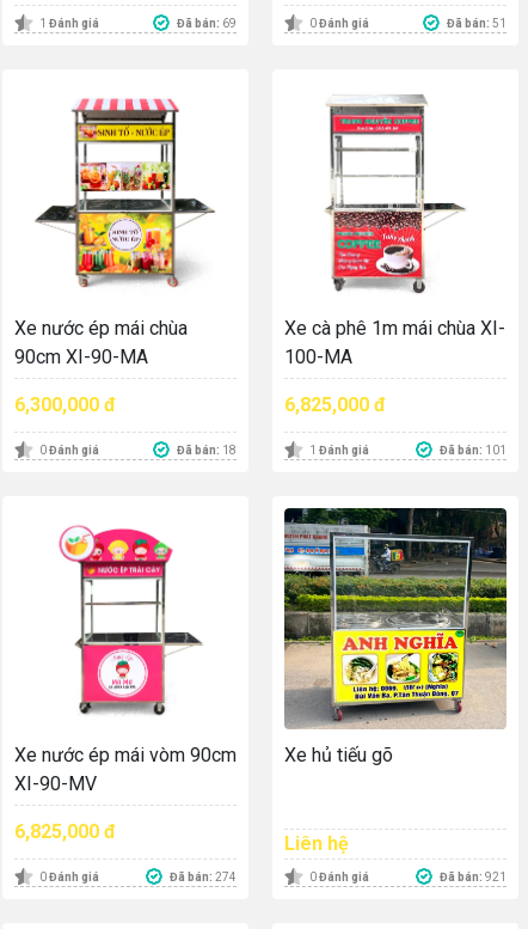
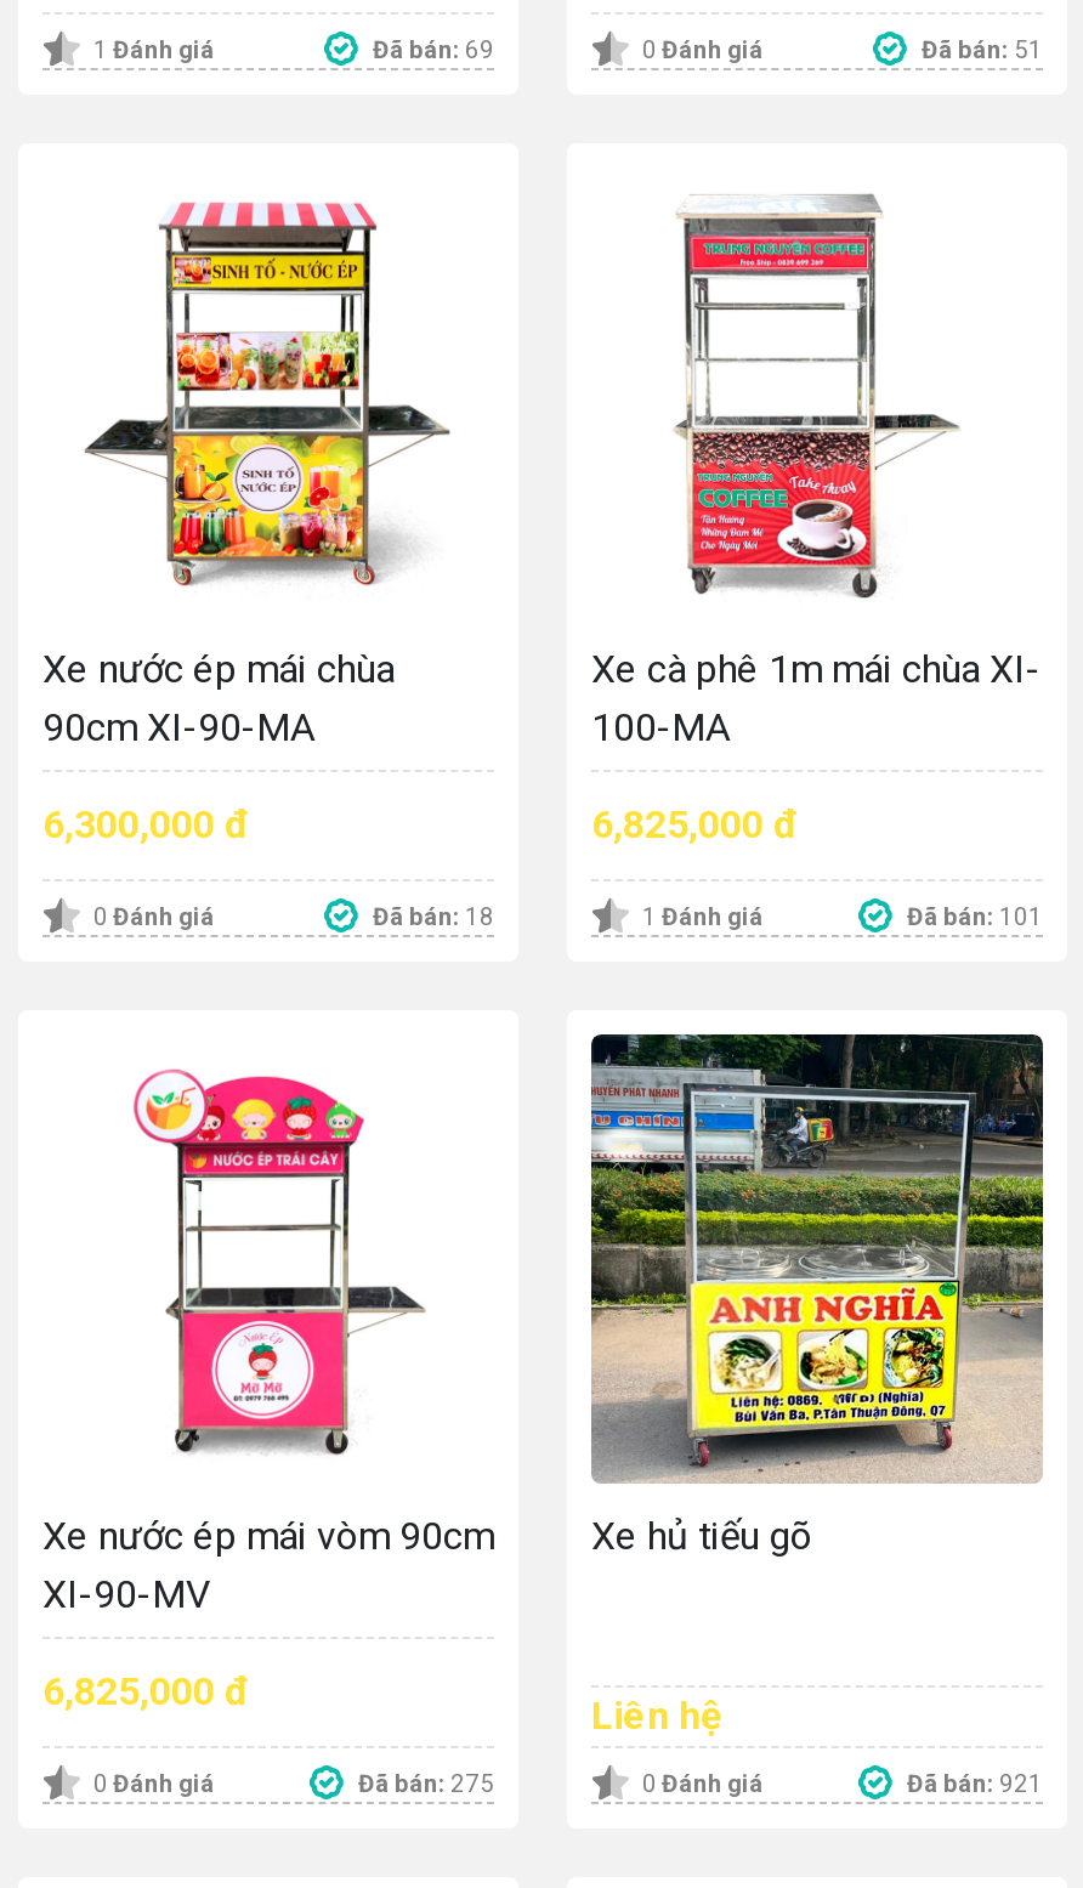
- Đã bán: 274
+ Đã bán: 275
